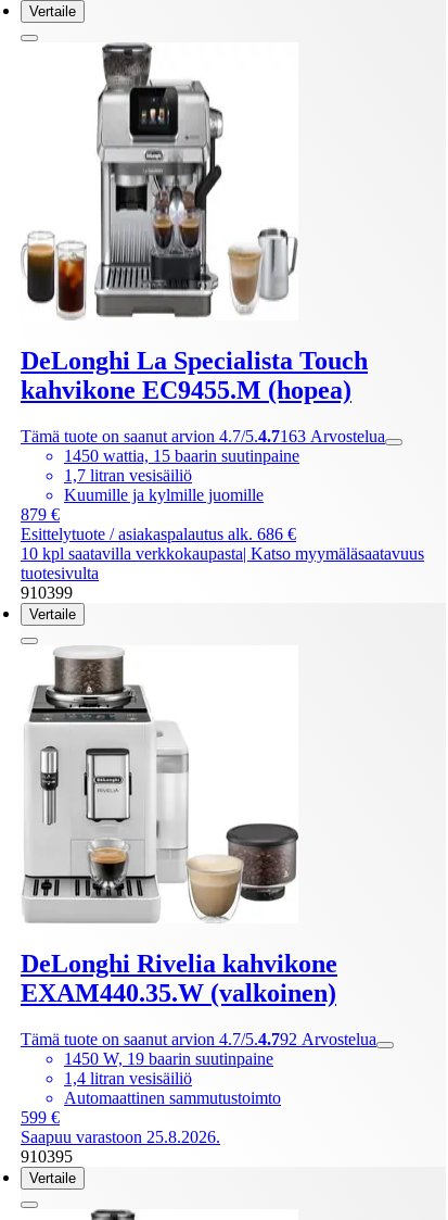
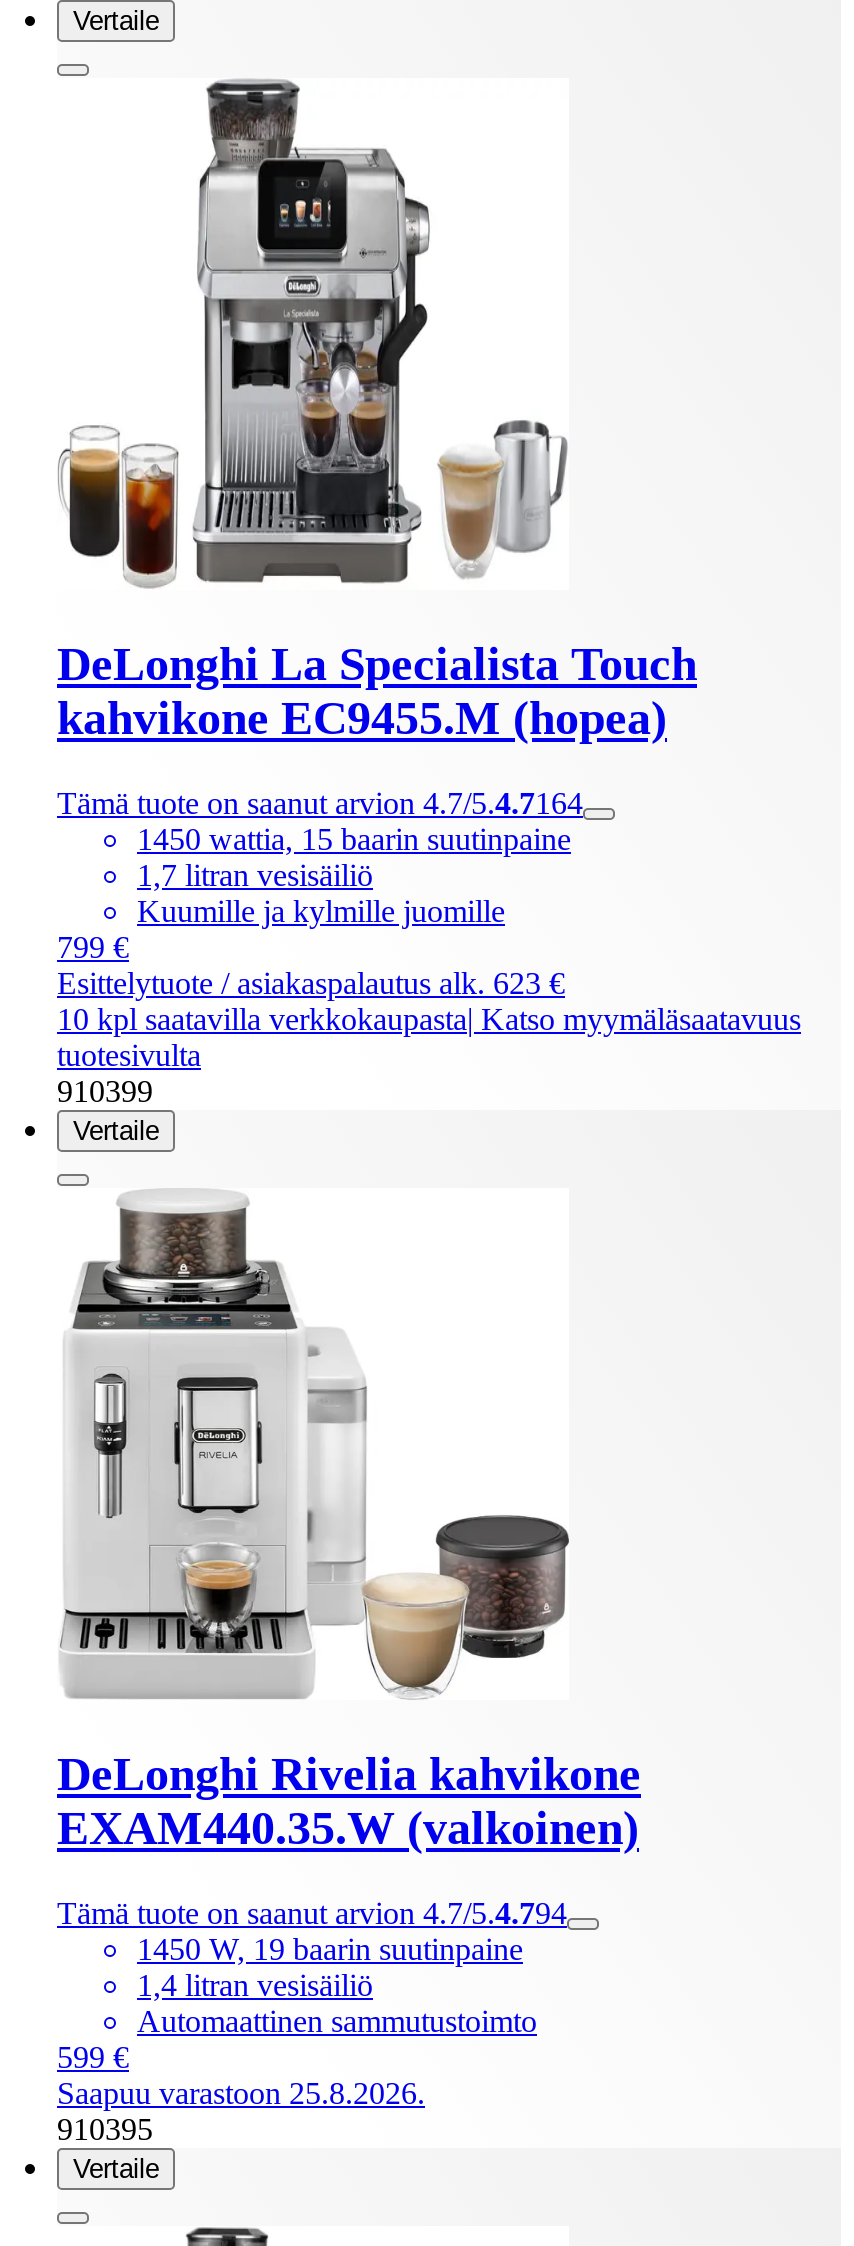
- Tämä tuote on saanut arvion 4.7/5.4.7163 Arvostelua
+ Tämä tuote on saanut arvion 4.7/5.4.7164

- 879 €
+ 799 €

- Esittelytuote / asiakaspalautus alk. 686 €
+ Esittelytuote / asiakaspalautus alk. 623 €

- Tämä tuote on saanut arvion 4.7/5.4.792 Arvostelua
+ Tämä tuote on saanut arvion 4.7/5.4.794
